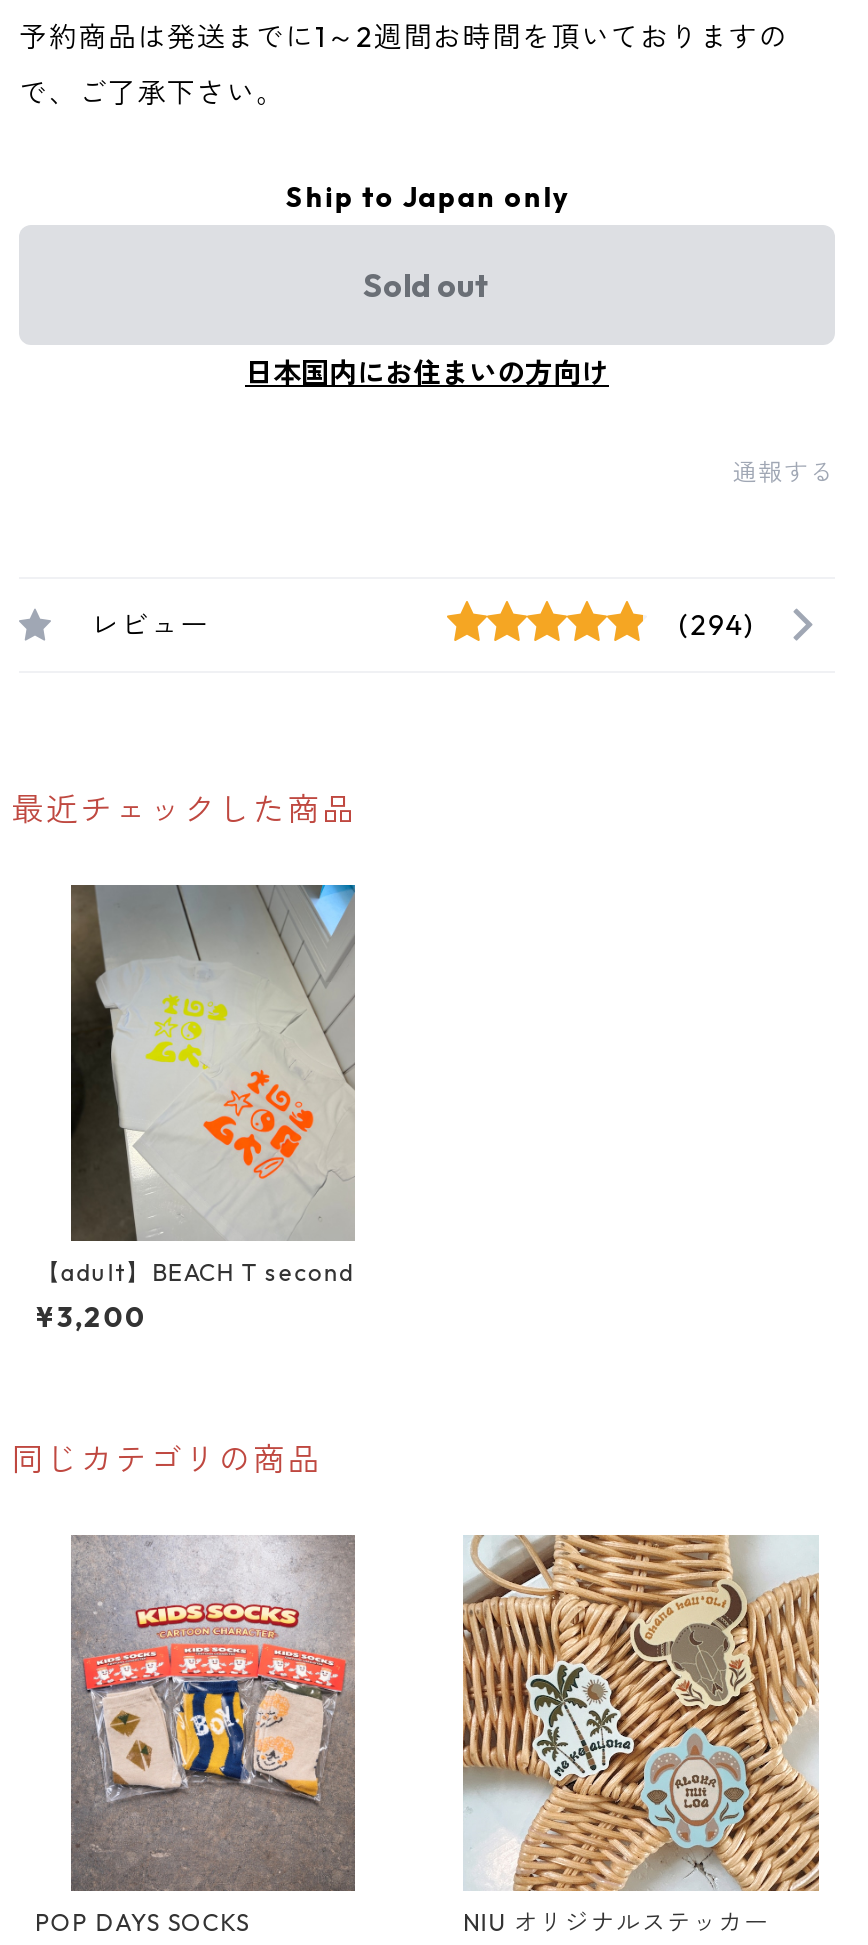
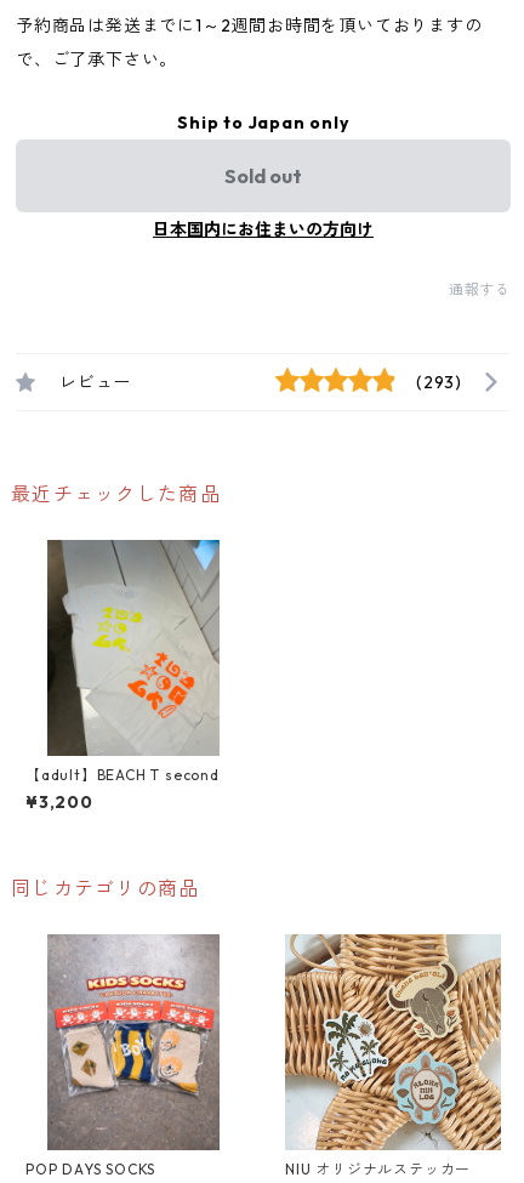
- (294)
+ (293)
